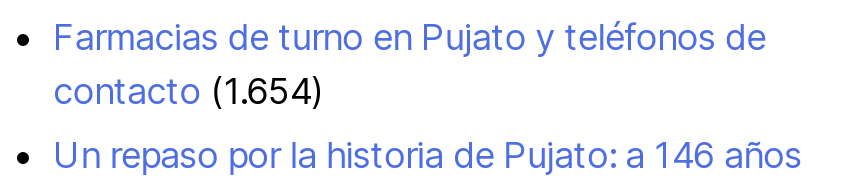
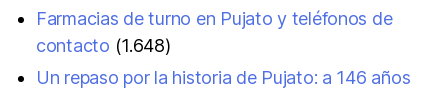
- contacto (1.654)
+ contacto (1.648)
